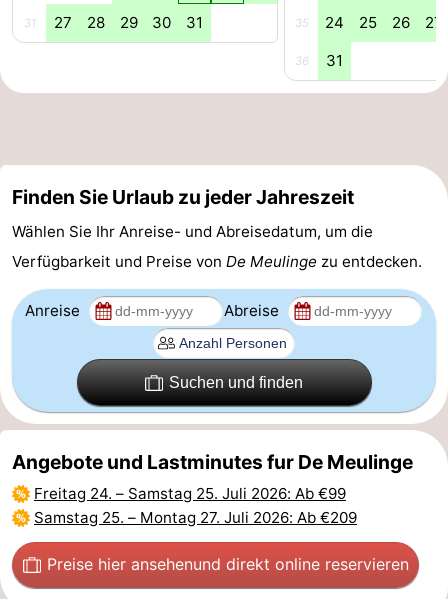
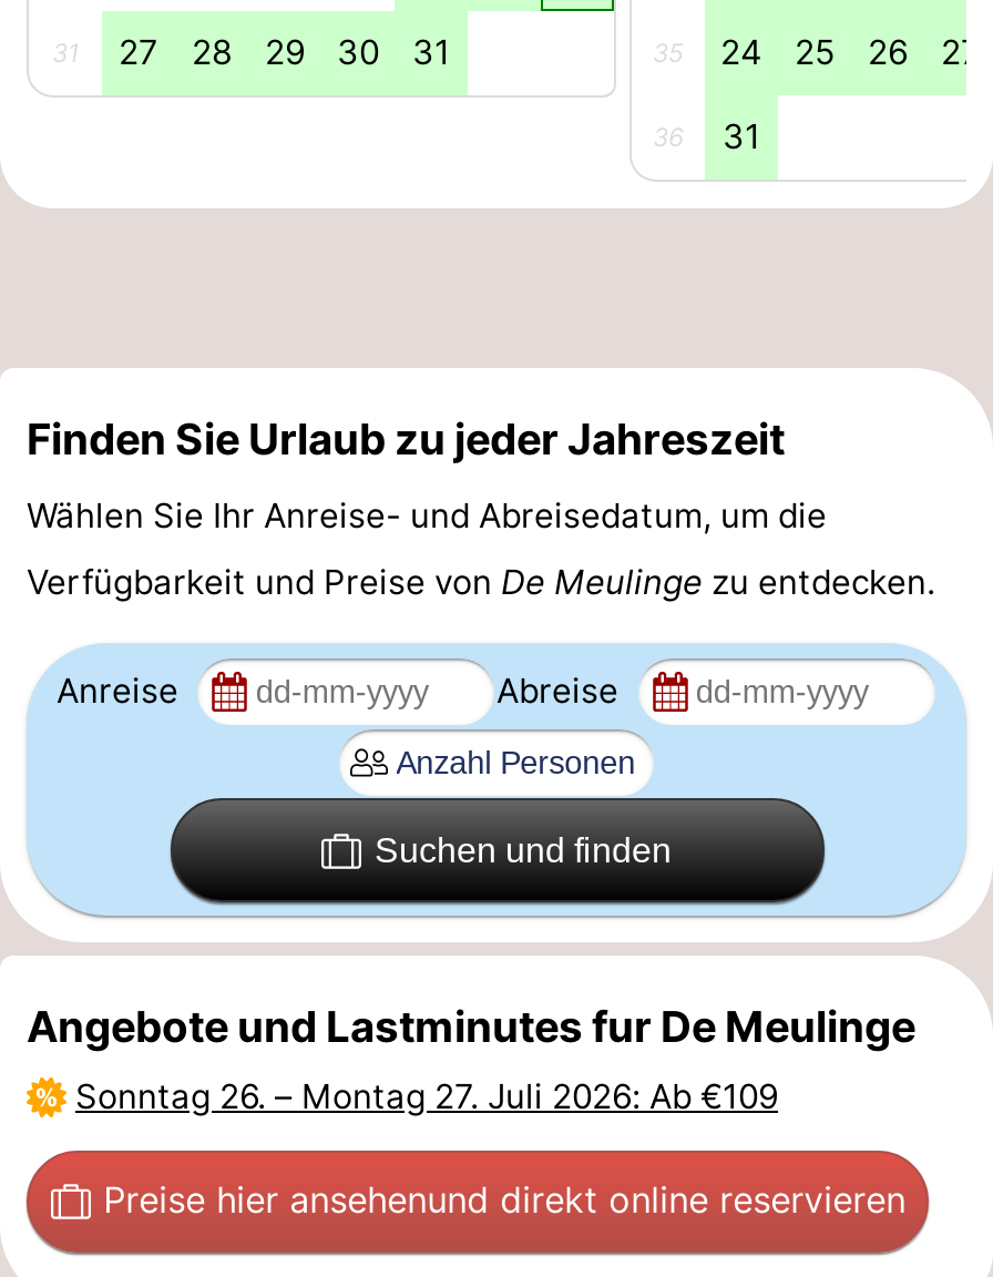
- Freitag 24. – Samstag 25. Juli 2026: Ab €99
- Samstag 25. – Montag 27. Juli 2026: Ab €209
+ Sonntag 26. – Montag 27. Juli 2026: Ab €109
